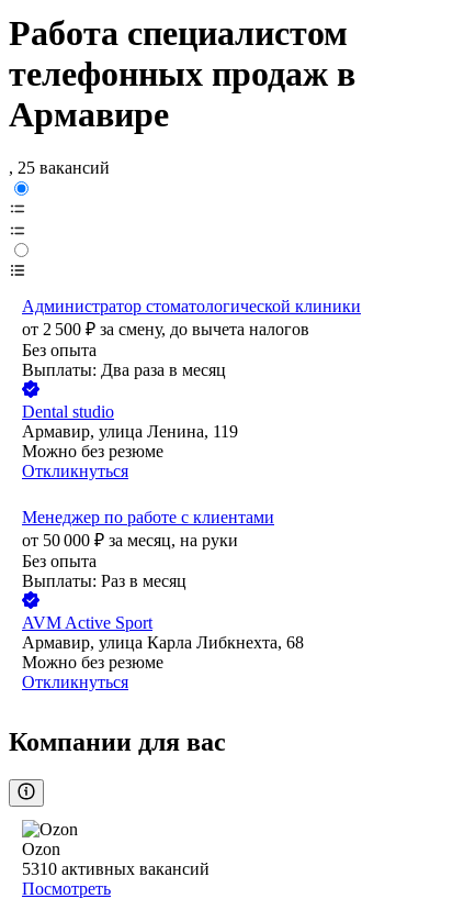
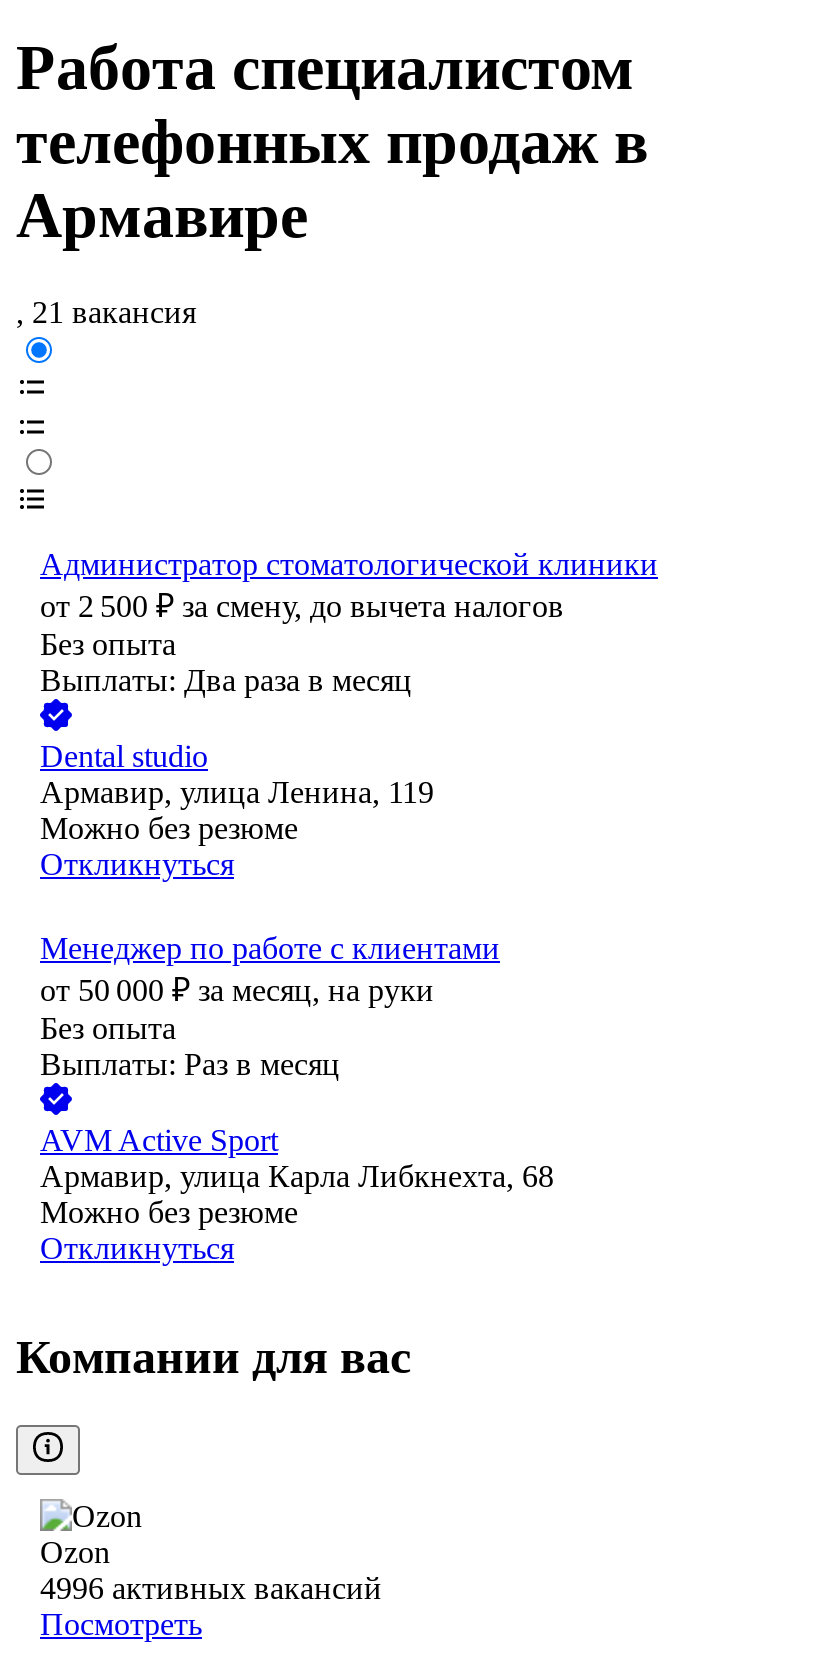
- , 25 вакансий
+ , 21 вакансия

- 5310 активных вакансий
+ 4996 активных вакансий
